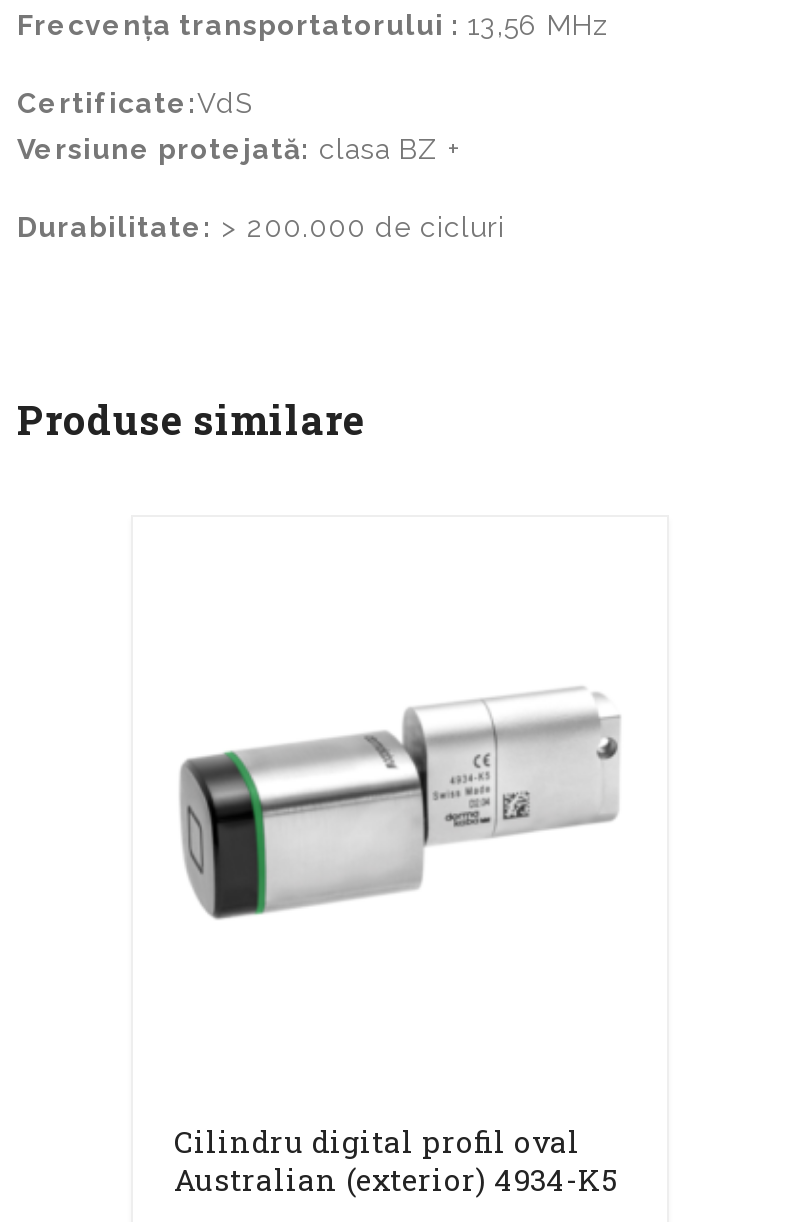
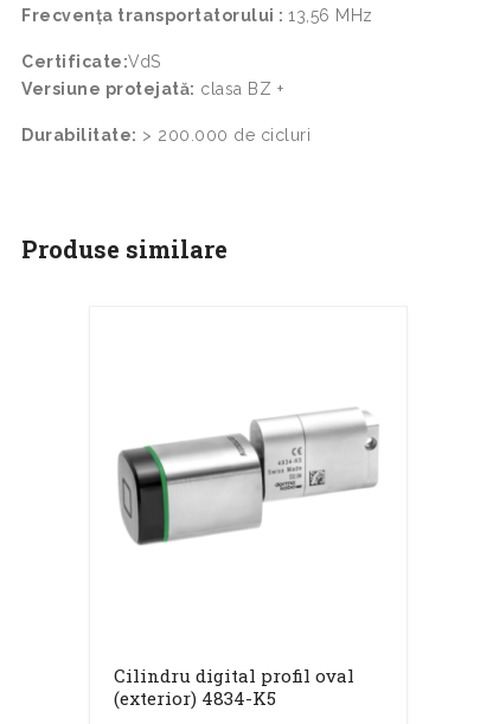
- Australian (exterior) 4934-K5
+ (exterior) 4834-K5
